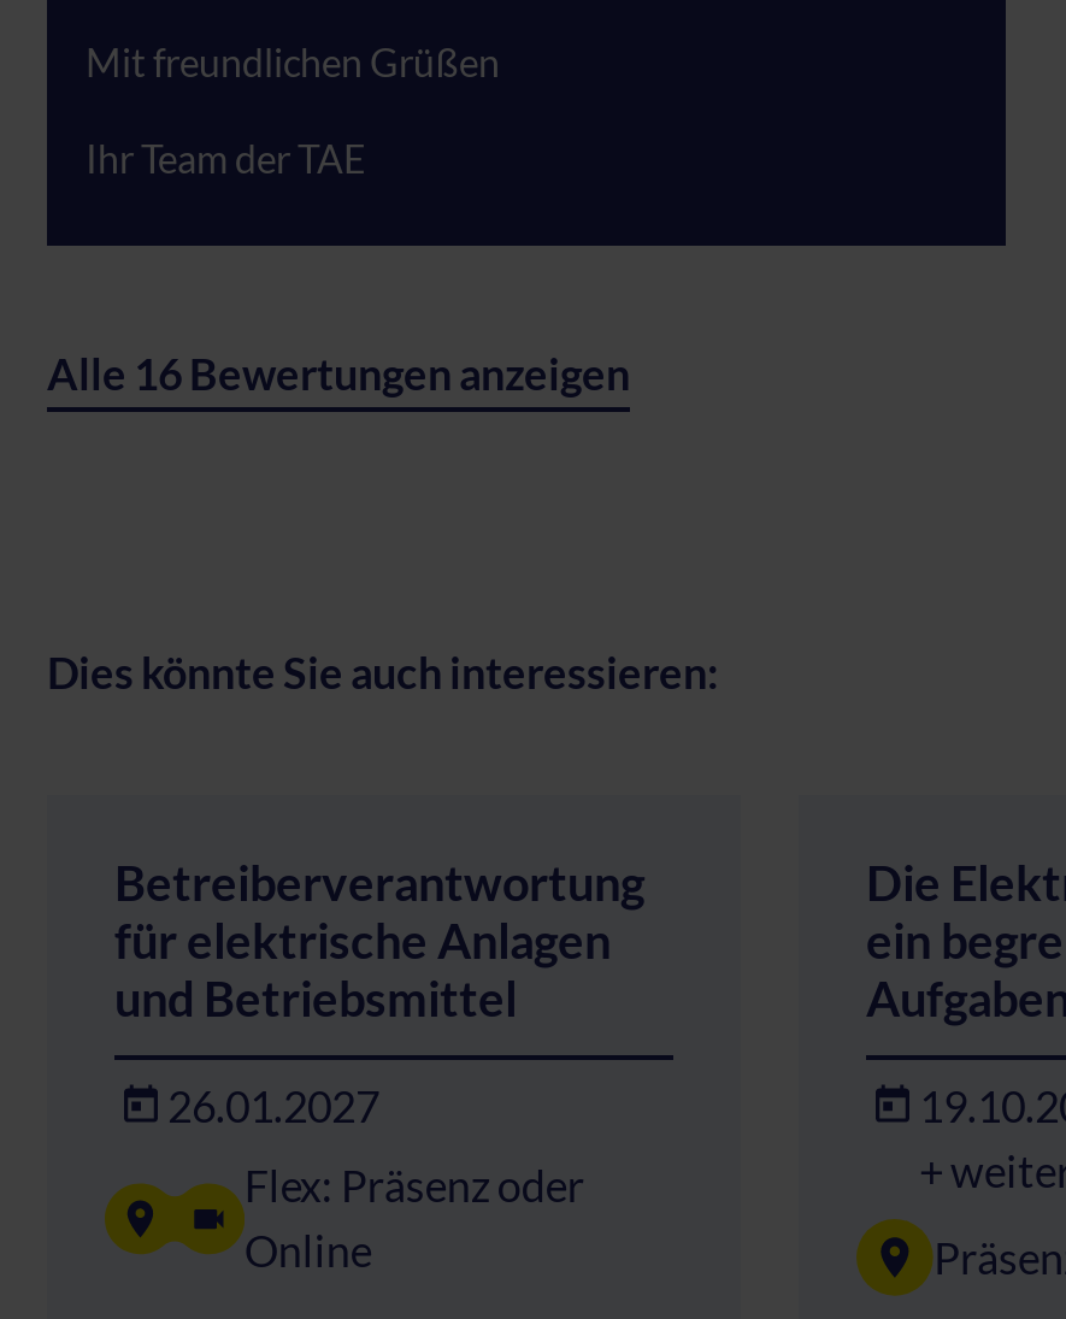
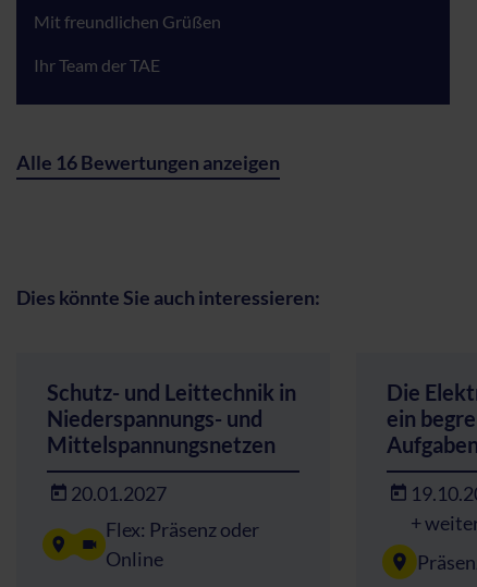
- Betreiberverantwortung
- für elektrische Anlagen
- und Betriebsmittel
+ Schutz- und Leittechnik in
+ Niederspannungs- und
+ Mittelspannungsnetzen

- 26.01.2027
+ 20.01.2027
